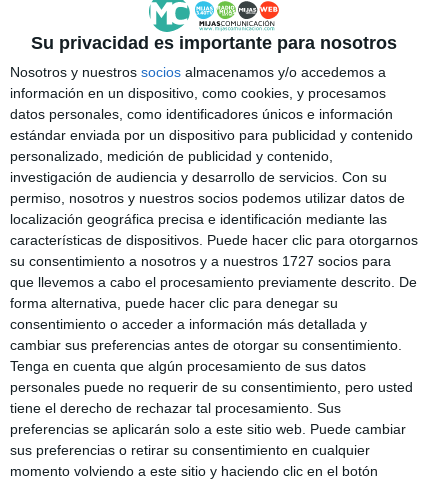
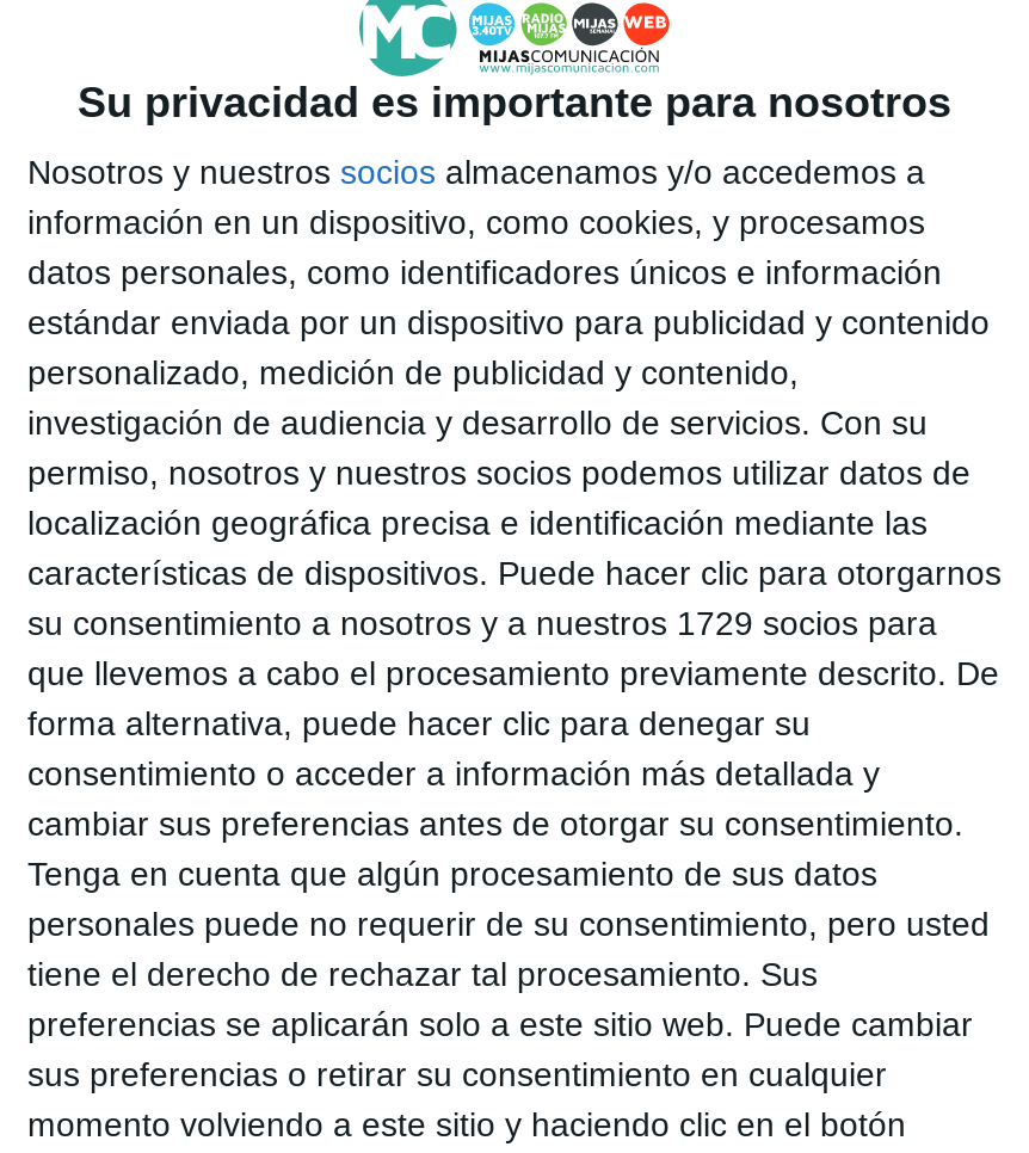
- su consentimiento a nosotros y a nuestros 1727 socios para
+ su consentimiento a nosotros y a nuestros 1729 socios para
